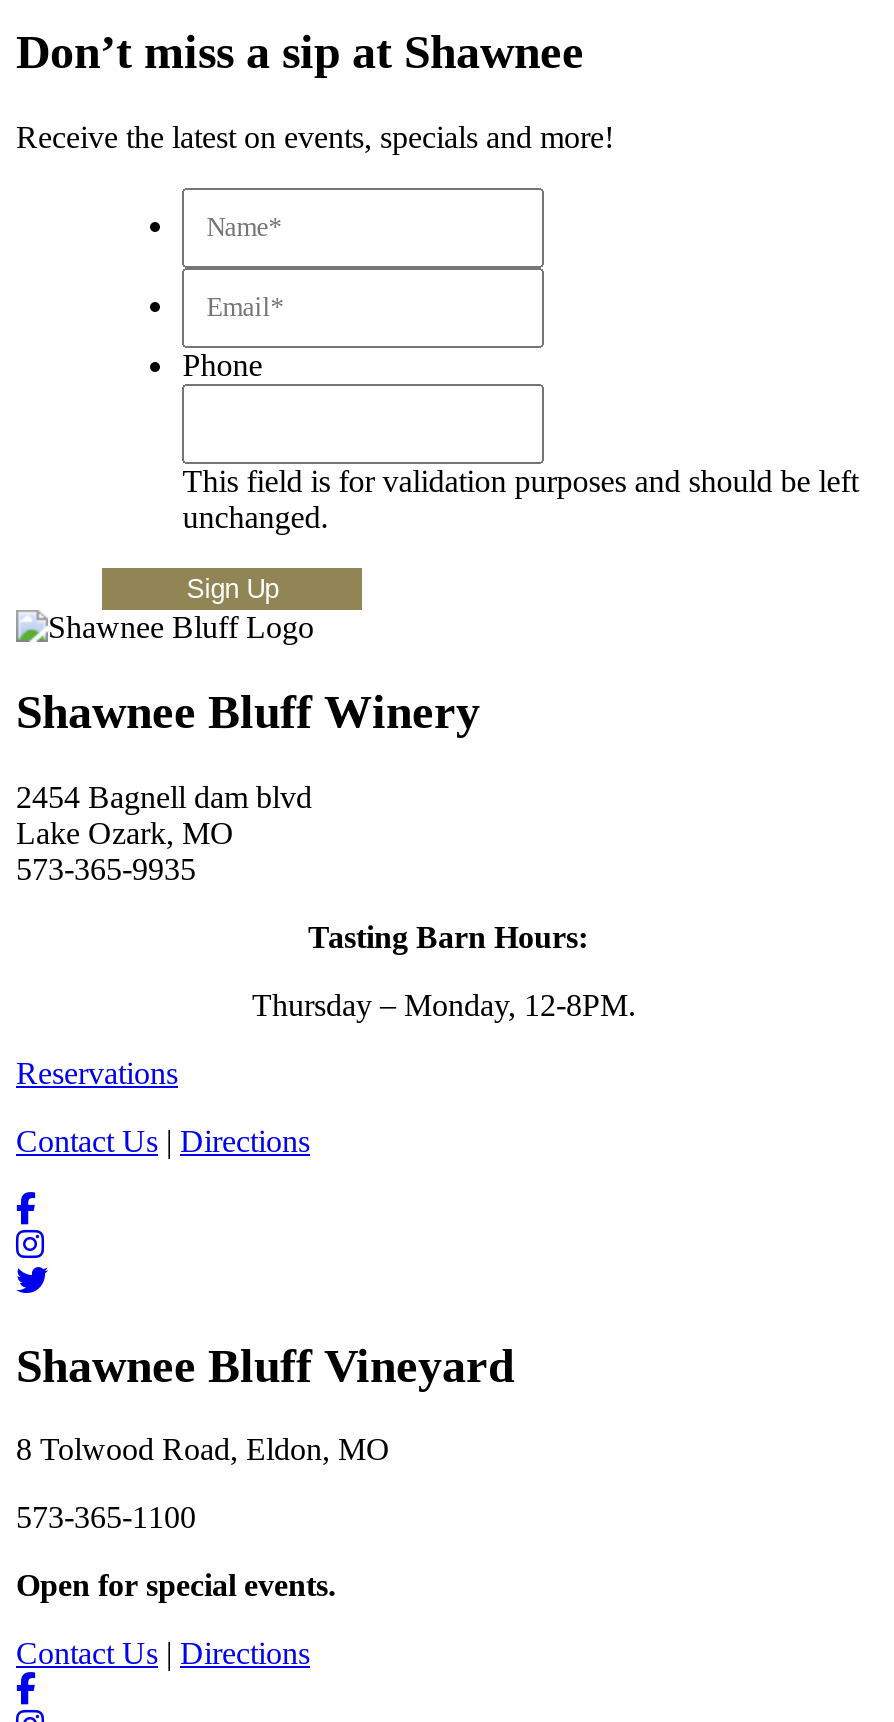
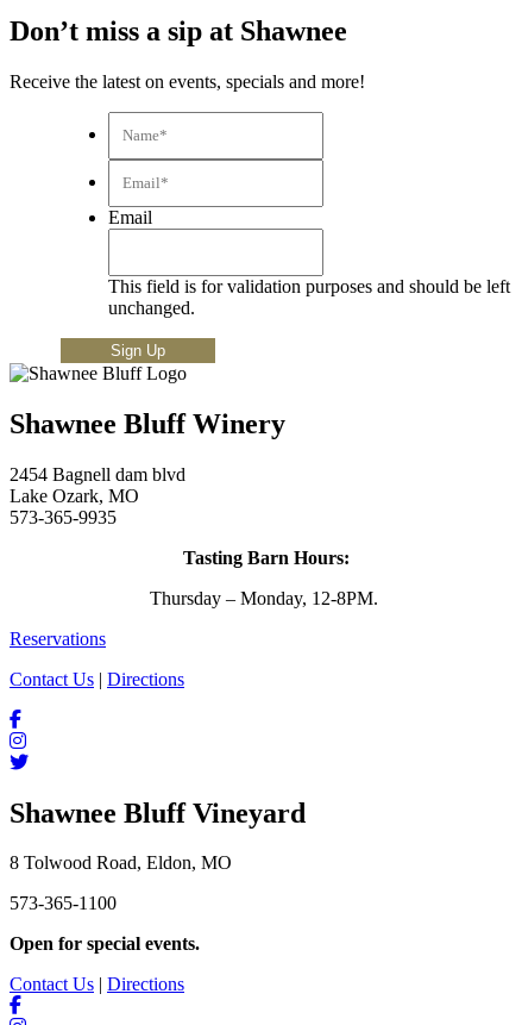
- Phone
+ Email
